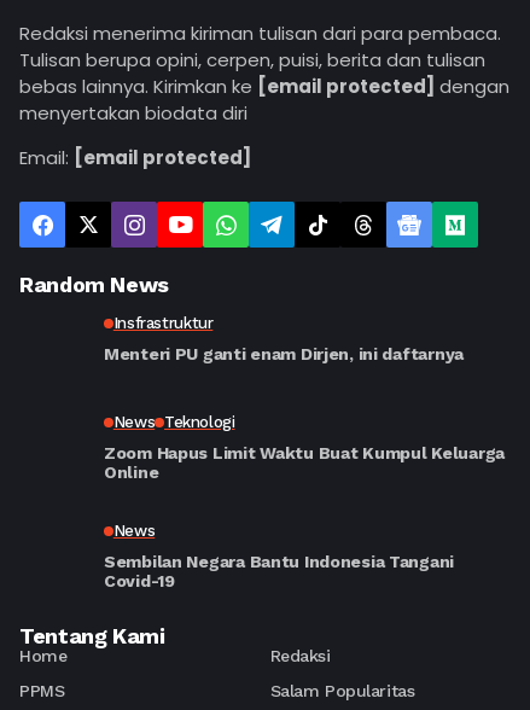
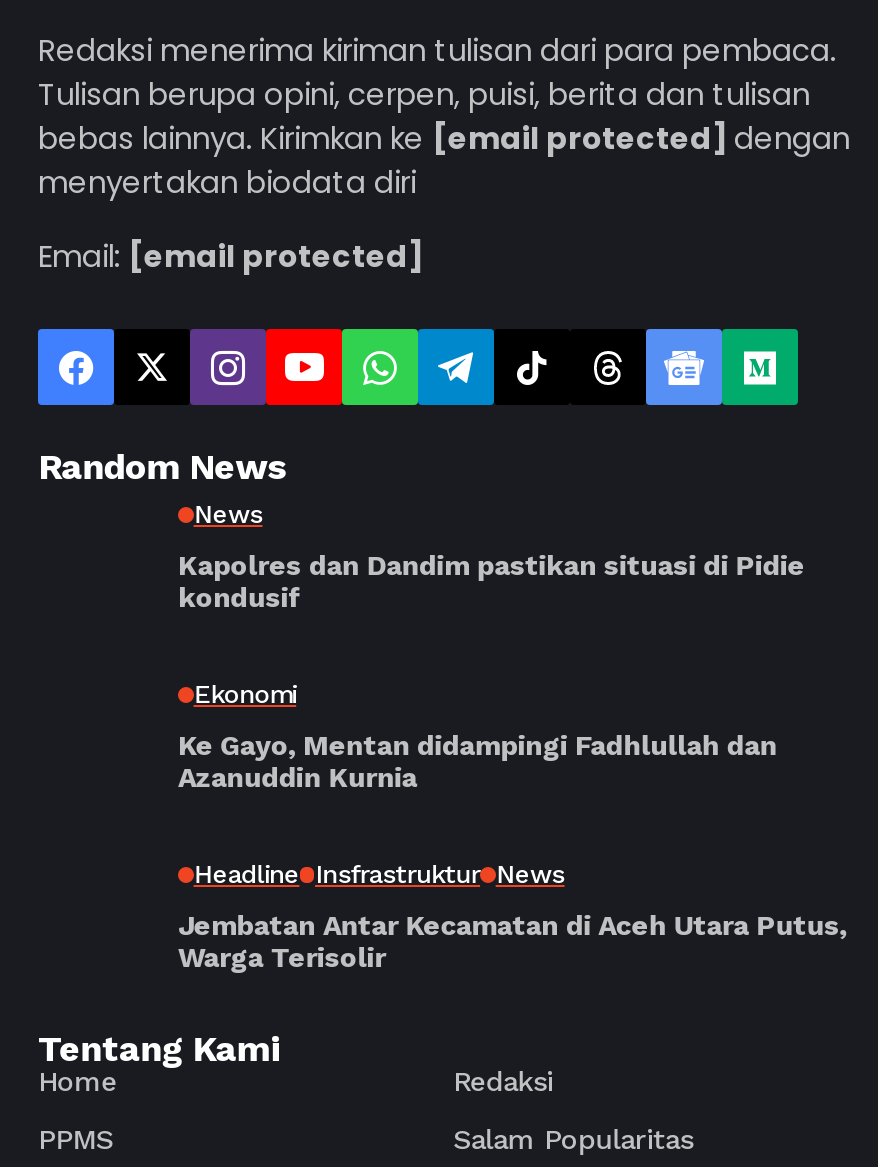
- Insfrastruktur
- Menteri PU ganti enam Dirjen, ini daftarnya

- News Teknologi
- Zoom Hapus Limit Waktu Buat Kumpul Keluarga
- Online

moved up: News

- Sembilan Negara Bantu Indonesia Tangani
- Covid-19
+ Kapolres dan Dandim pastikan situasi di Pidie
+ kondusif
+ Ekonomi
+ Ke Gayo, Mentan didampingi Fadhlullah dan
+ Azanuddin Kurnia
+ Headline Insfrastruktur News
+ Jembatan Antar Kecamatan di Aceh Utara Putus,
+ Warga Terisolir
